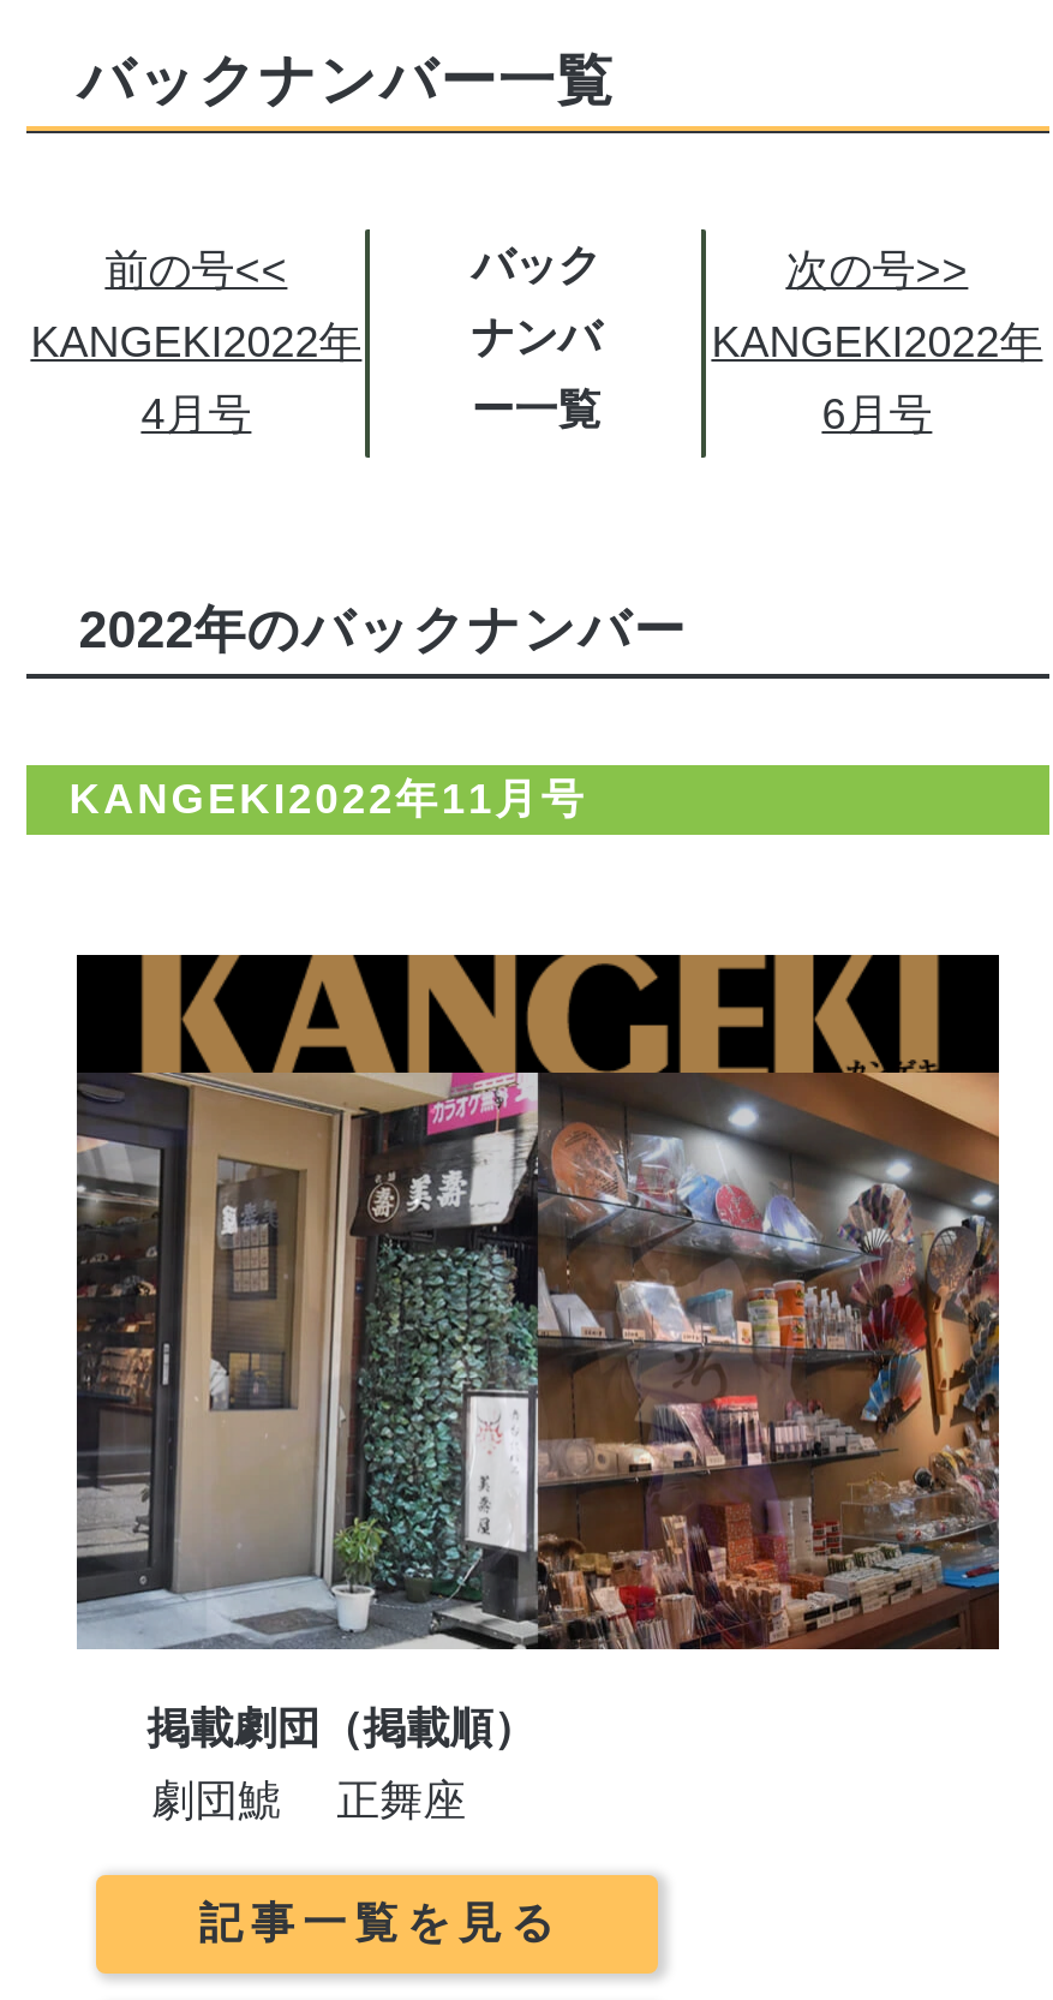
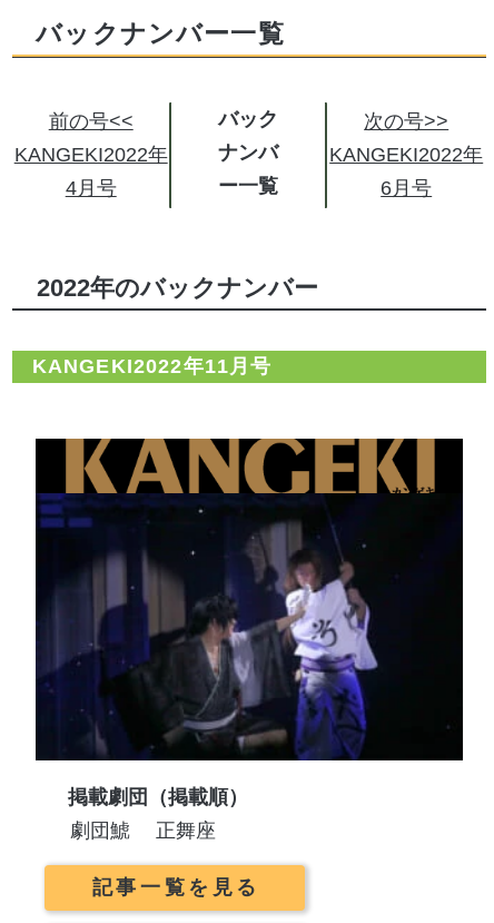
- [image]
+ [image]
